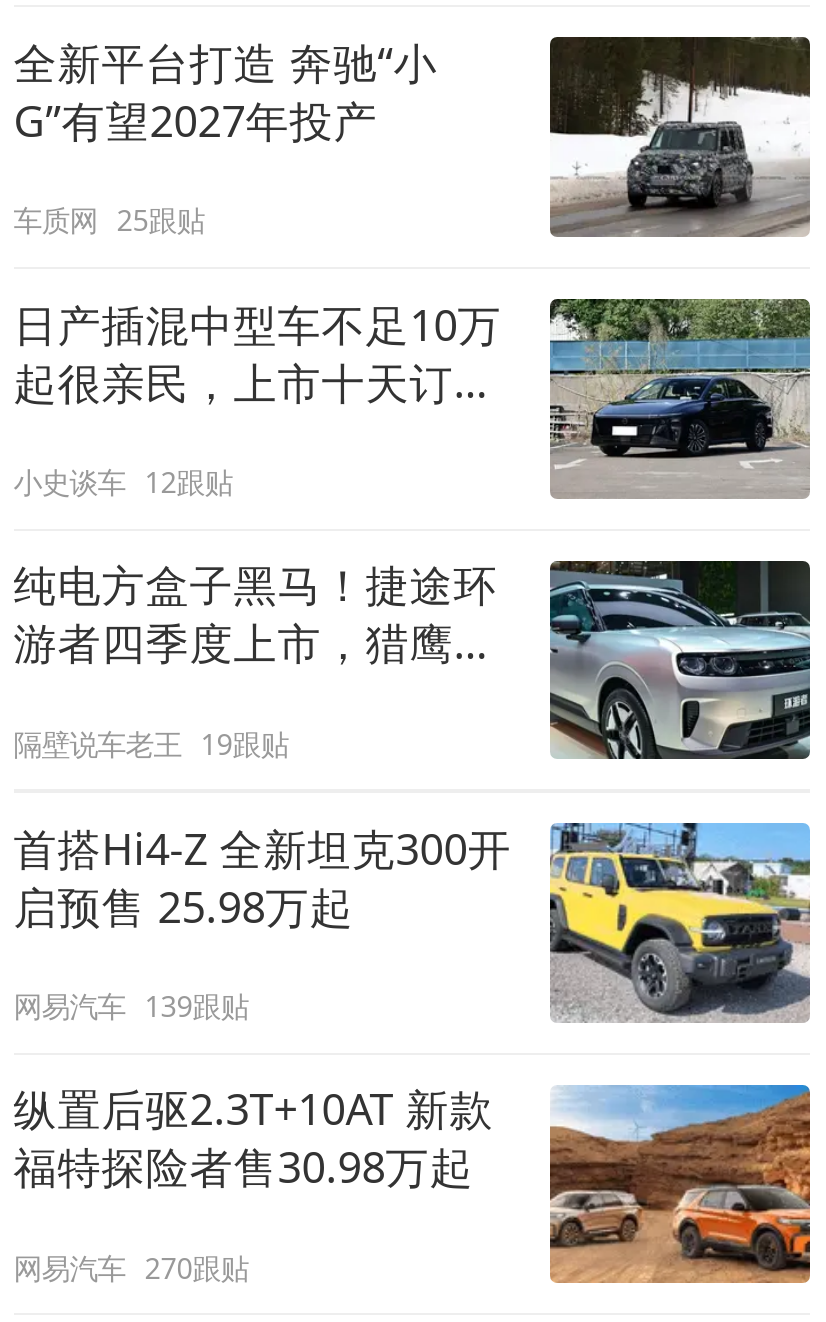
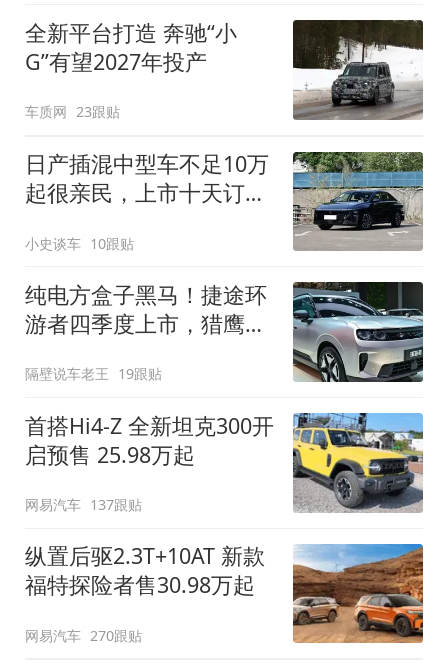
- 车质网 25跟贴
+ 车质网 23跟贴

- 小史谈车 12跟贴
+ 小史谈车 10跟贴

- 网易汽车 139跟贴
+ 网易汽车 137跟贴
